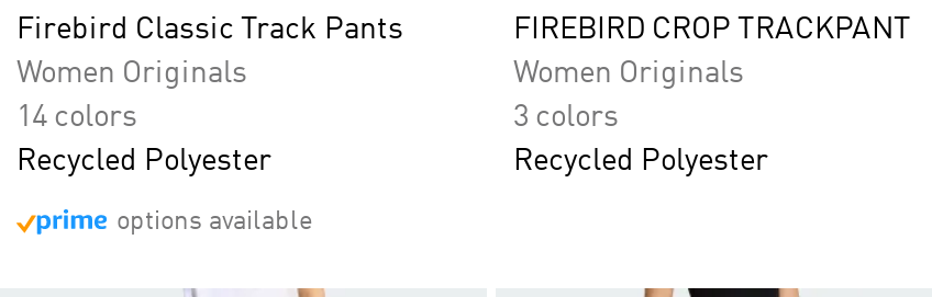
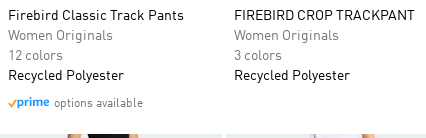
- 14 colors
+ 12 colors
